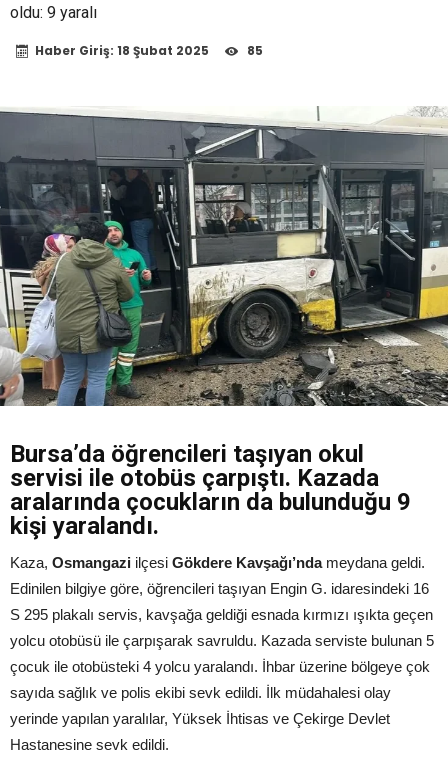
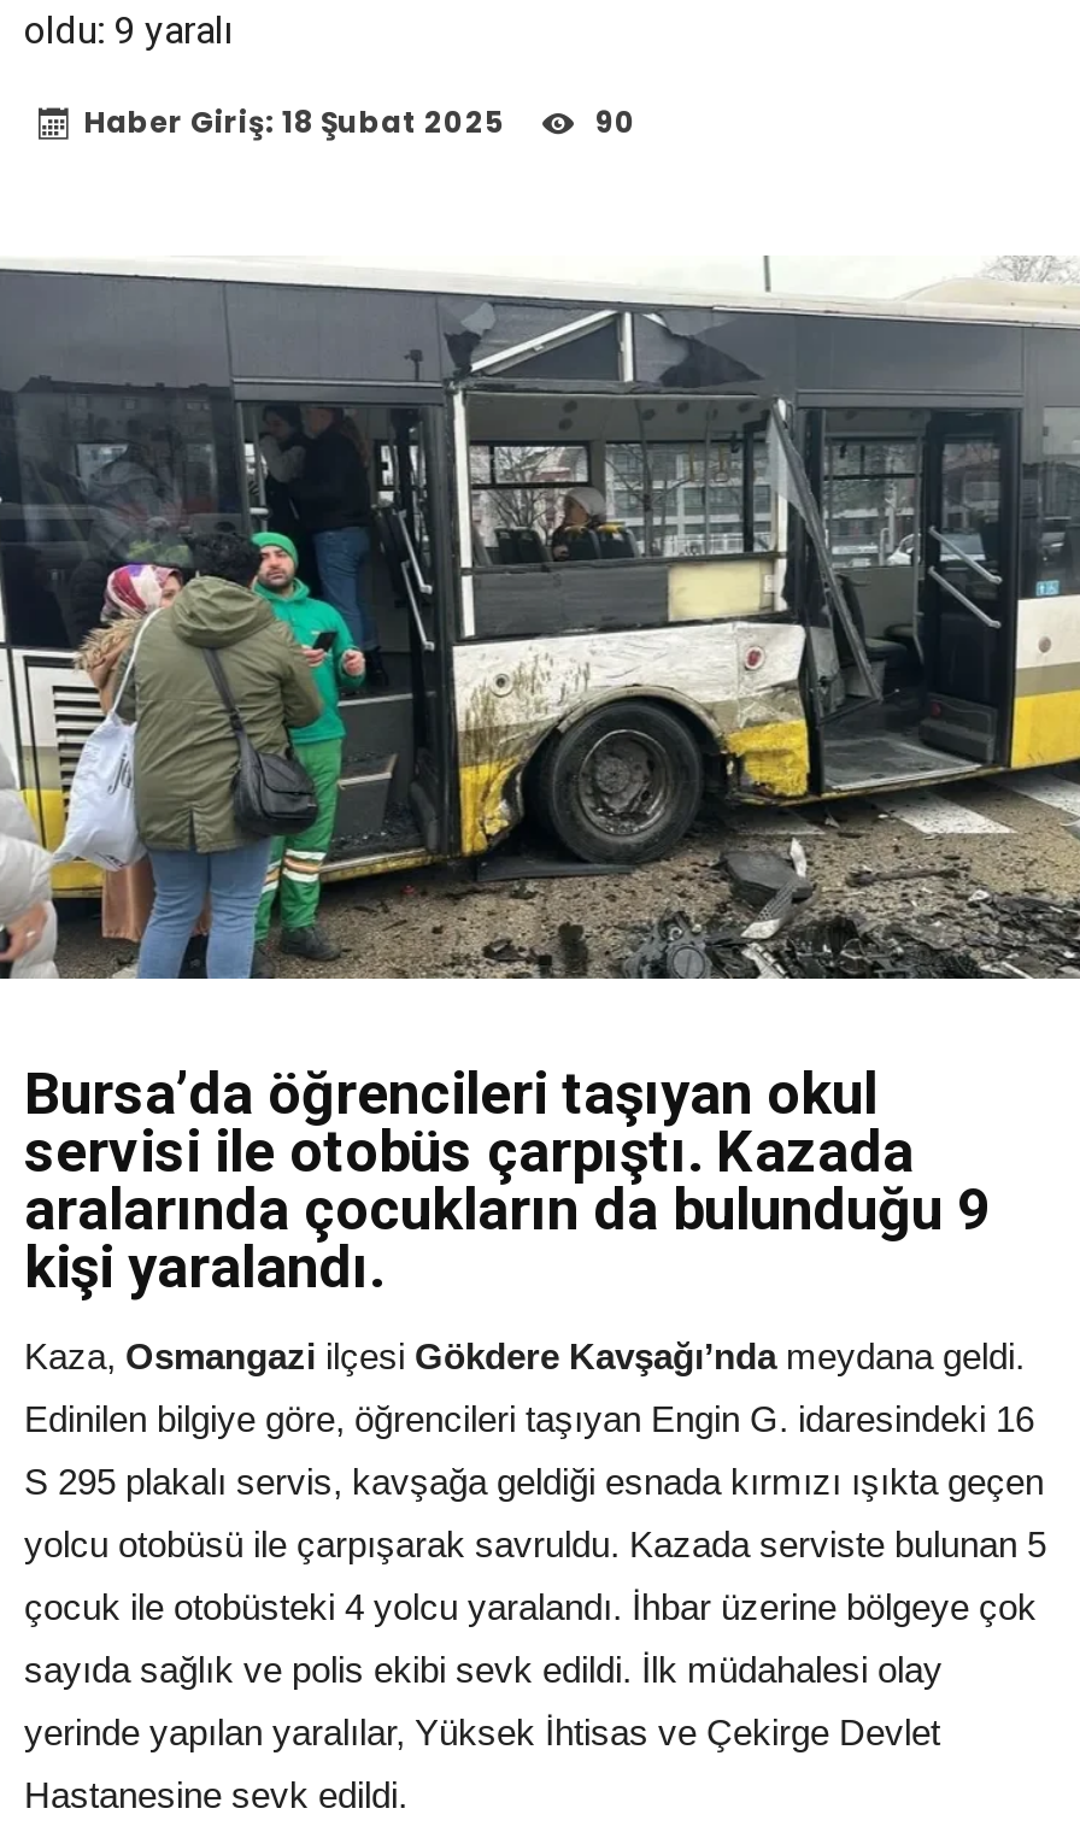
- 85
+ 90
